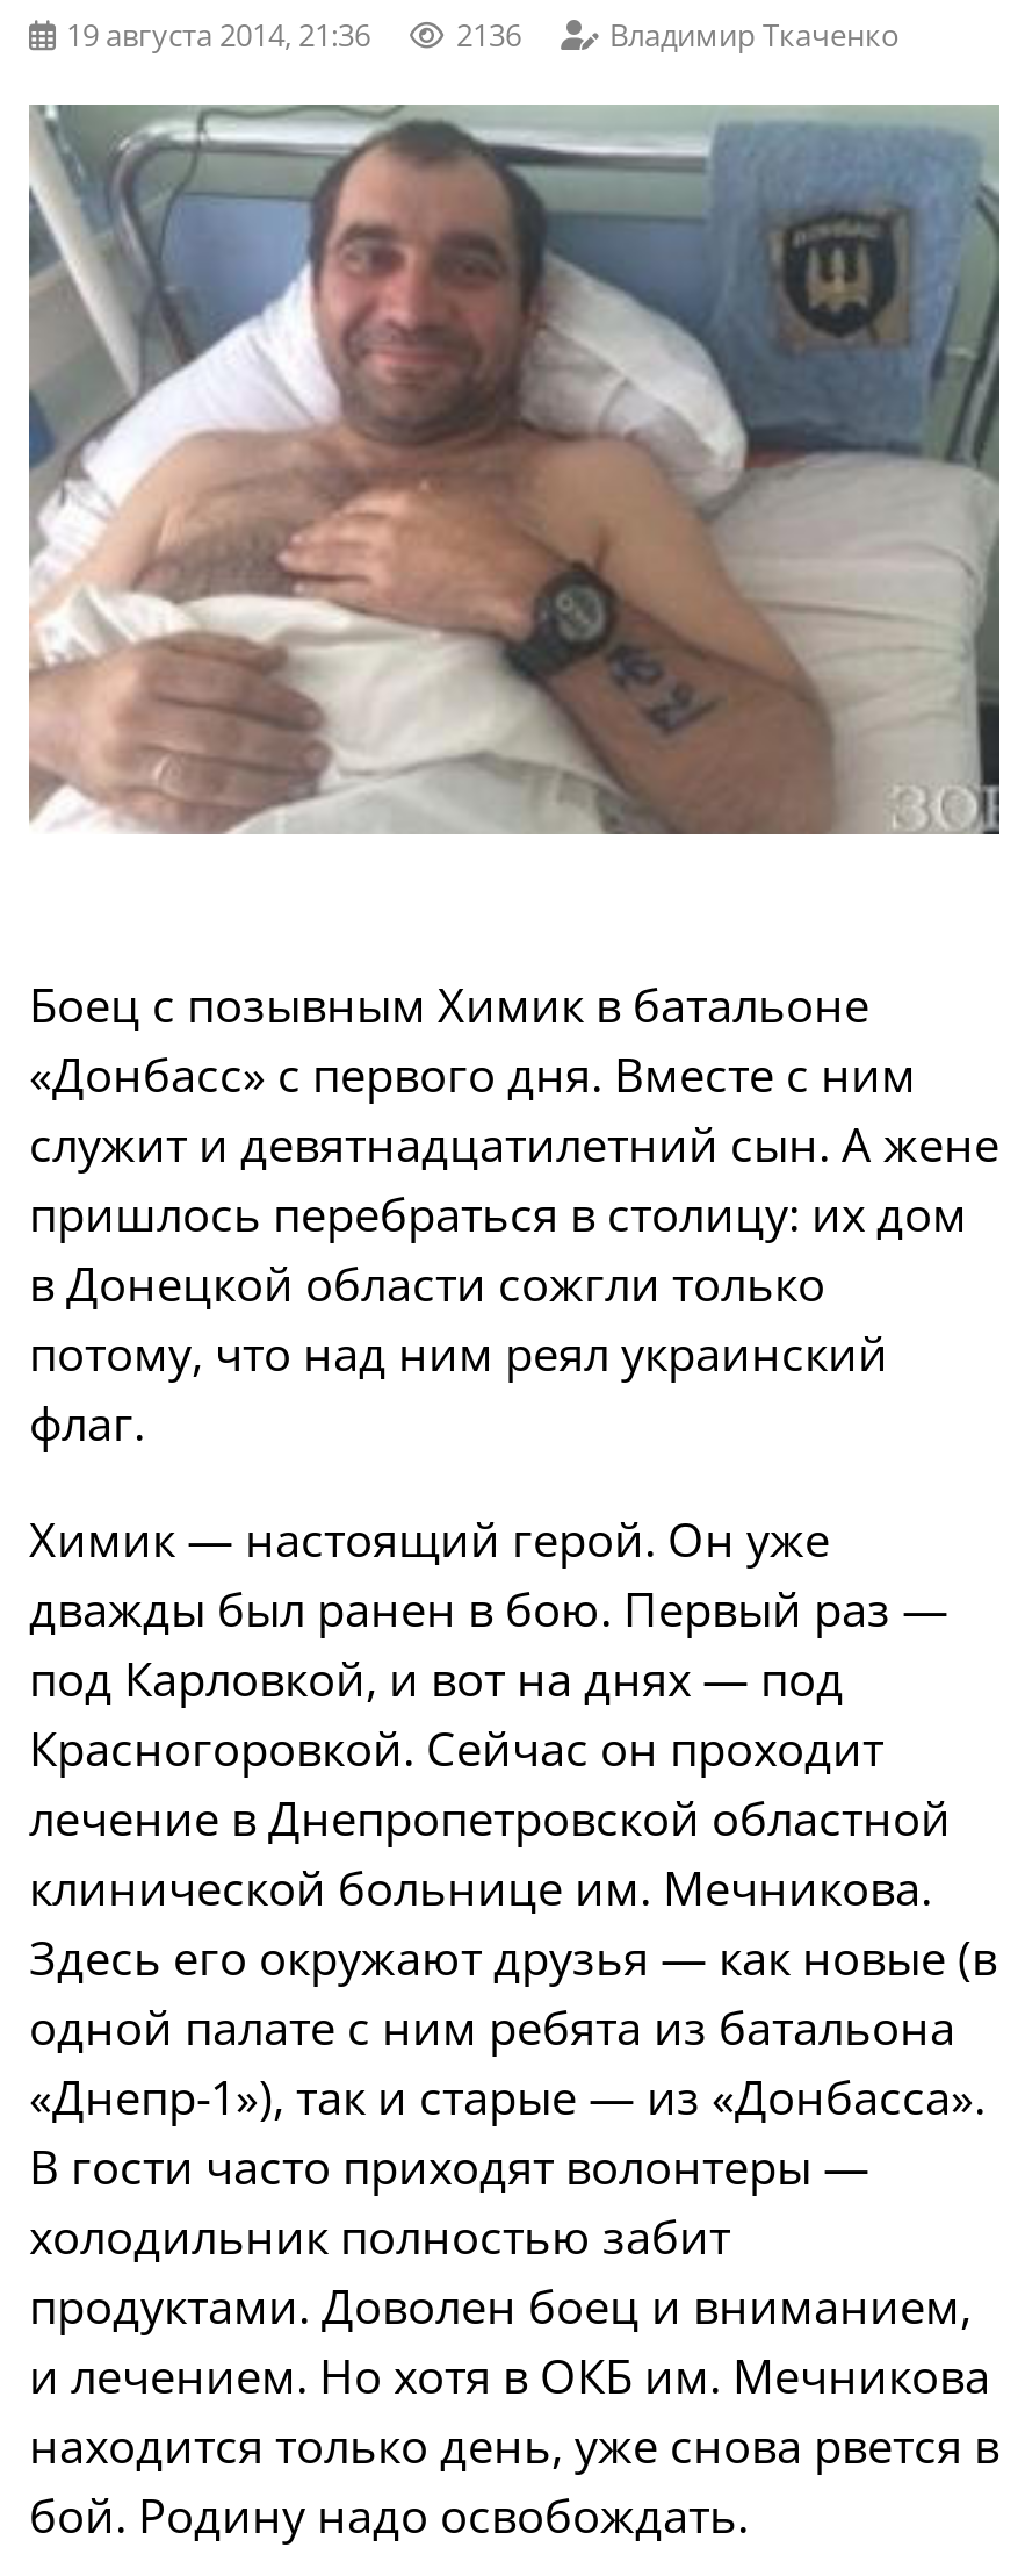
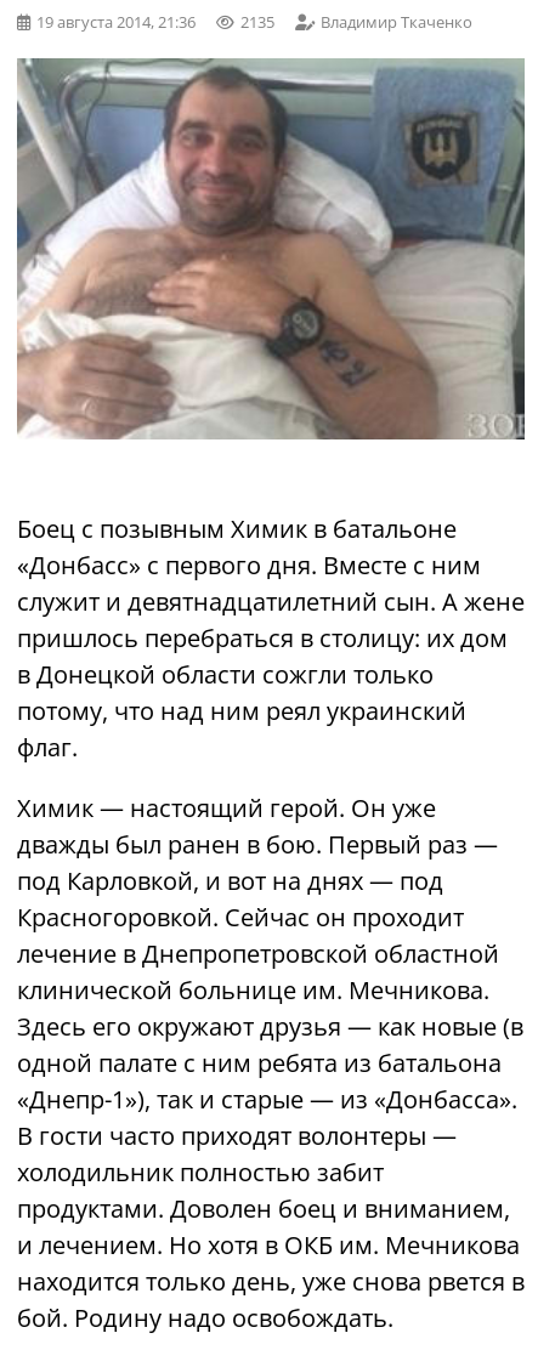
- 2136
+ 2135
